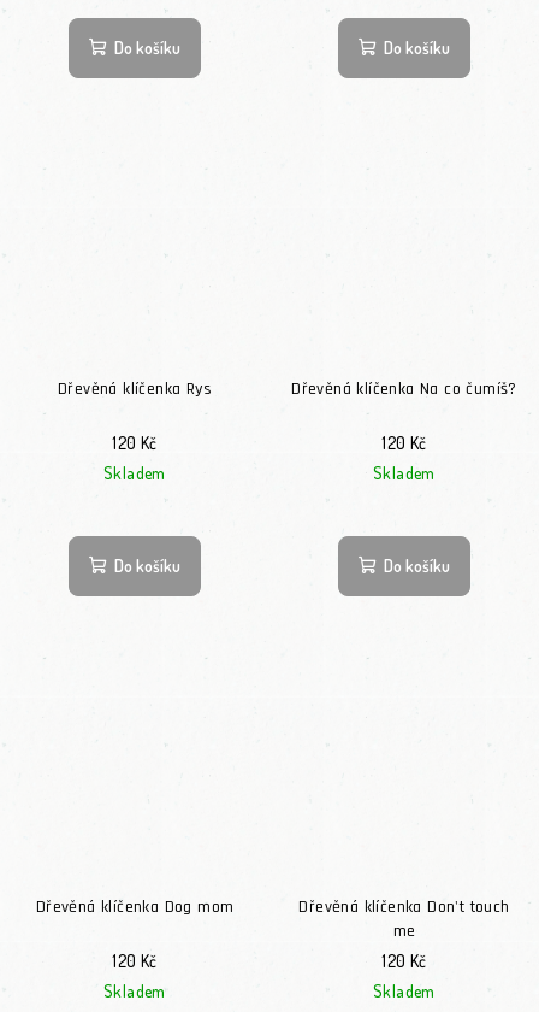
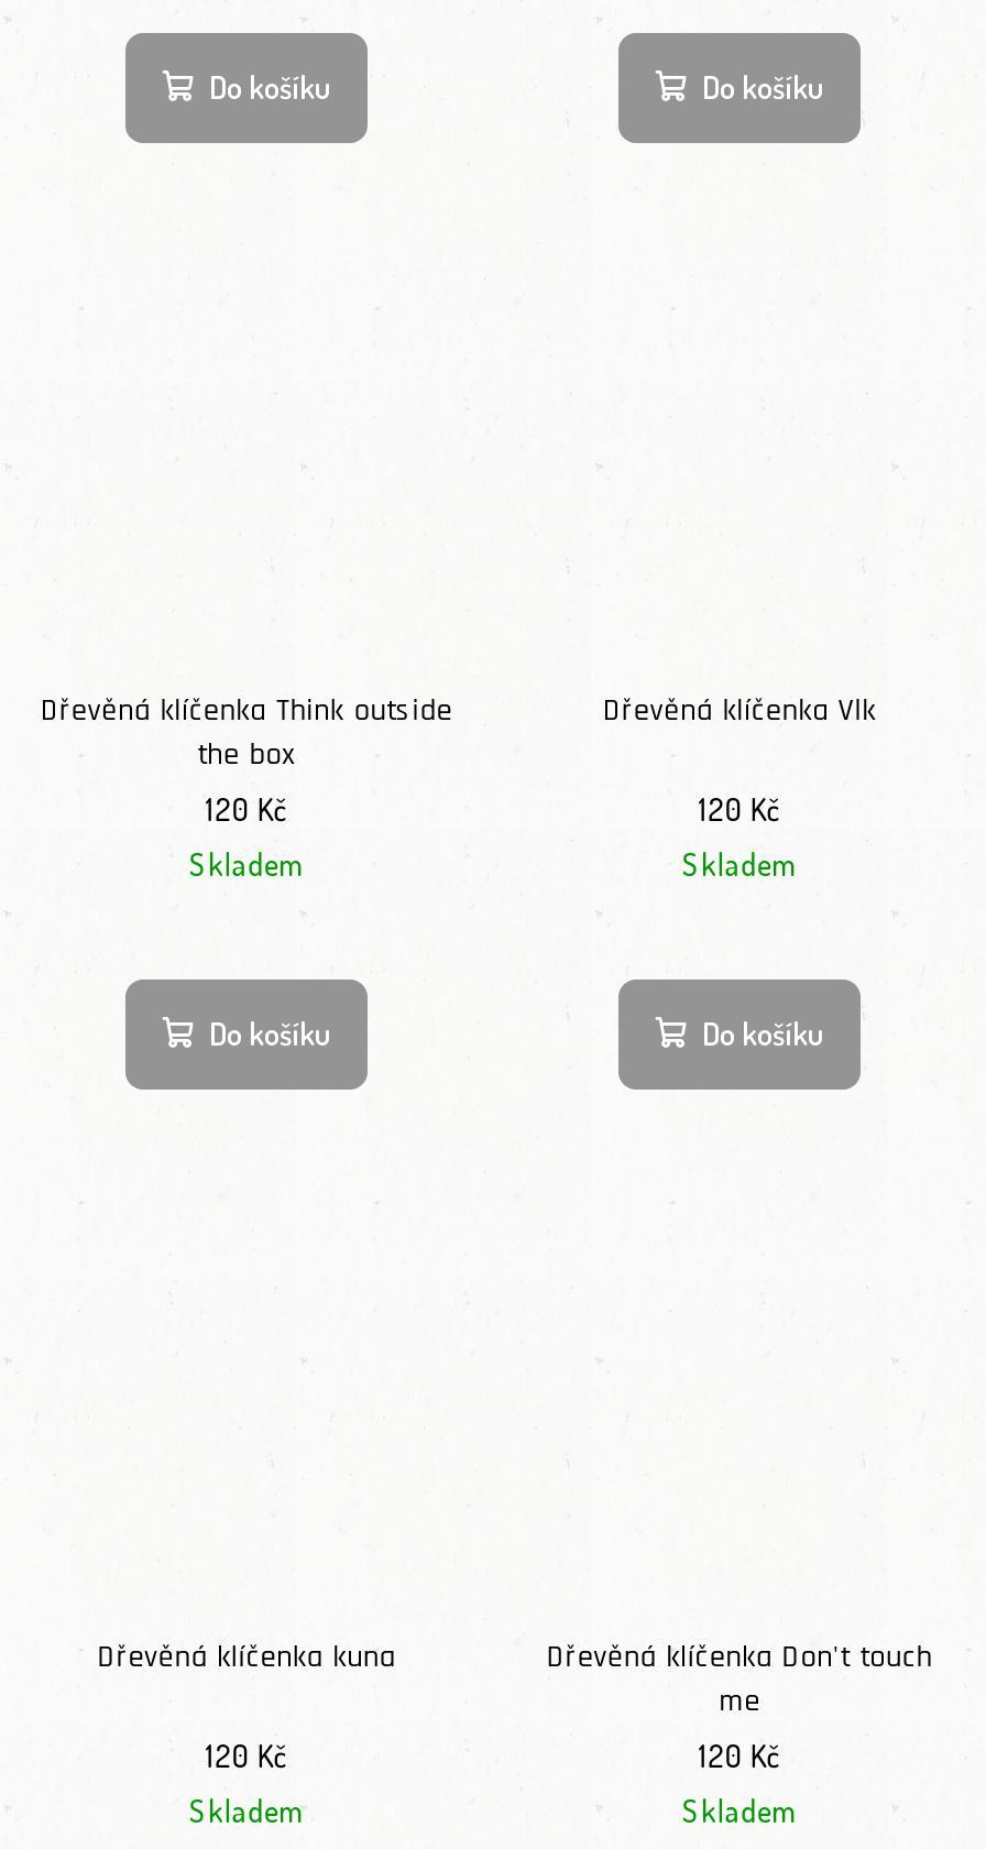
- Dřevěná klíčenka Rys
+ Dřevěná klíčenka Think outside
+ the box

- Dřevěná klíčenka Na co čumíš?
+ Dřevěná klíčenka Vlk

- Dřevěná klíčenka Dog mom
+ Dřevěná klíčenka kuna
